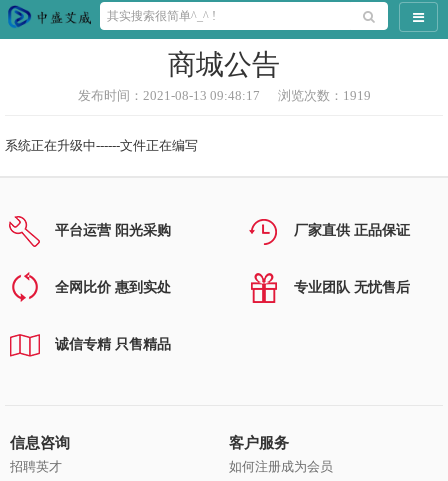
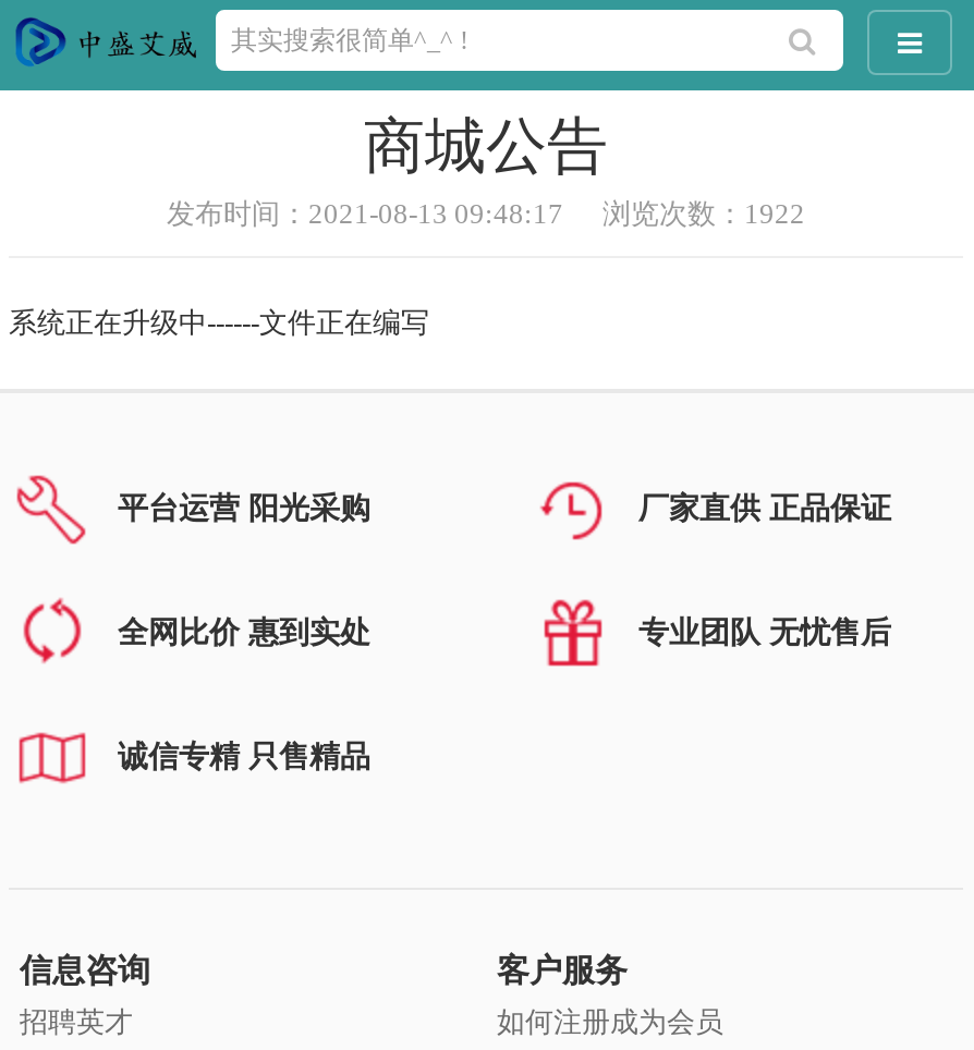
- 发布时间：2021-08-13 09:48:17 浏览次数：1919
+ 发布时间：2021-08-13 09:48:17 浏览次数：1922
